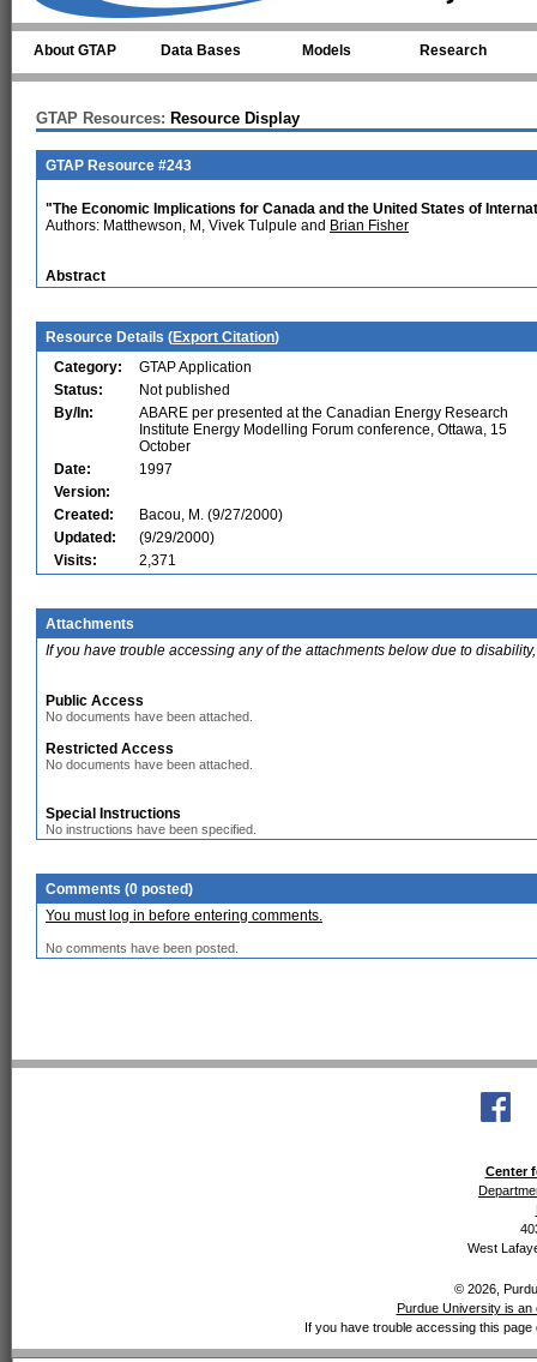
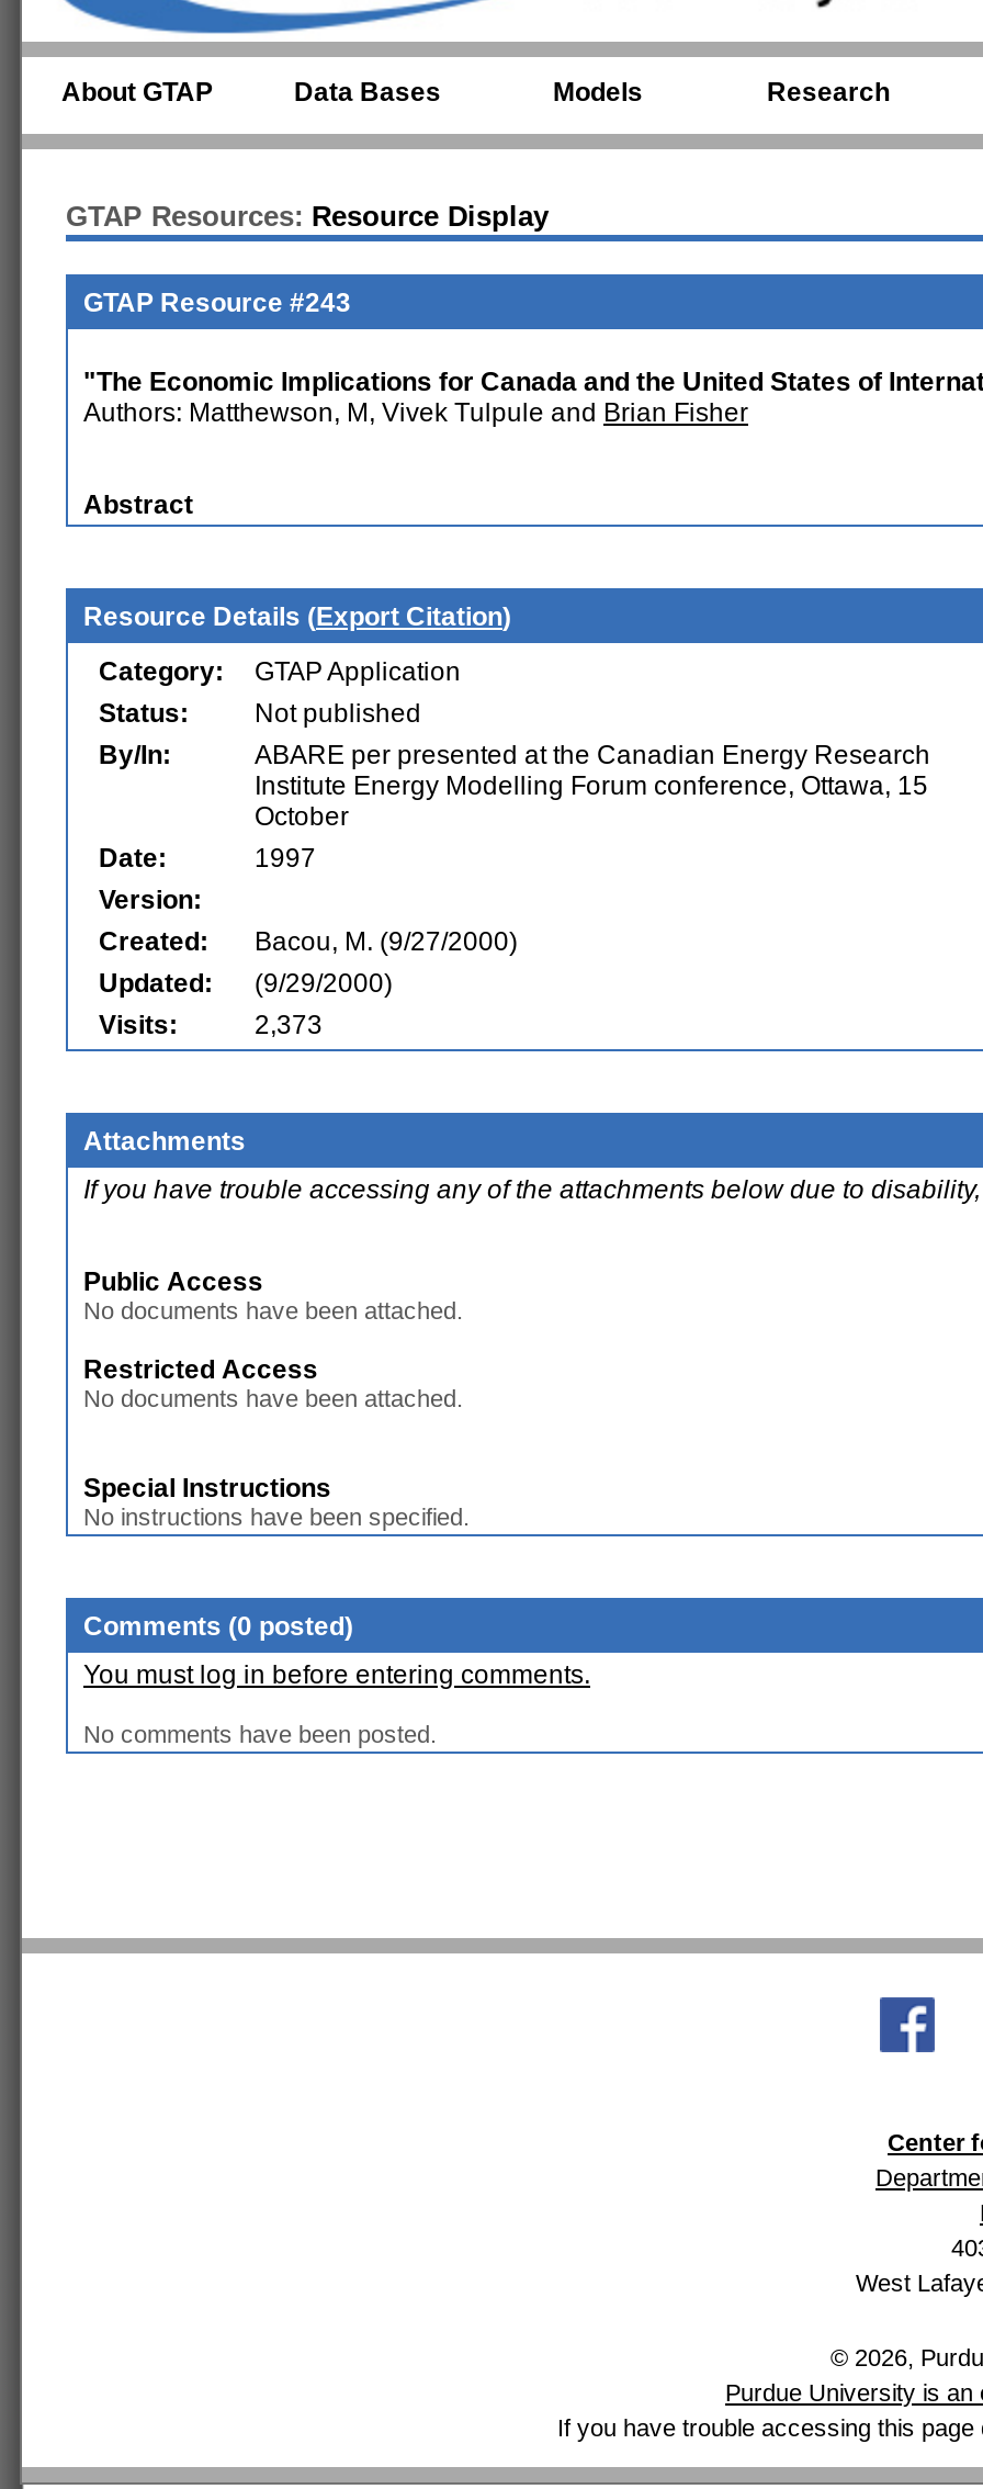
- 2,371
+ 2,373
